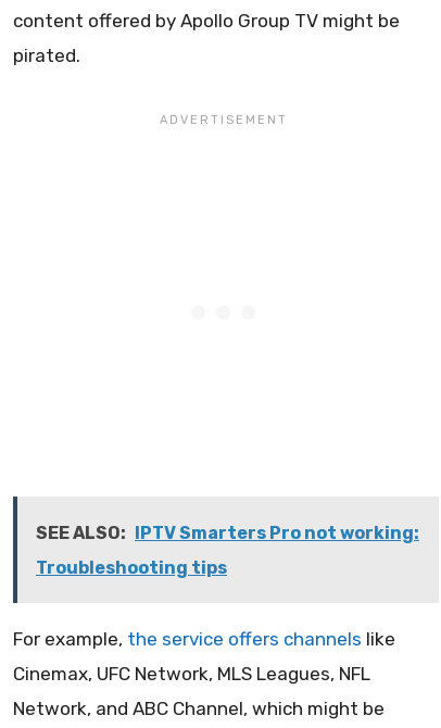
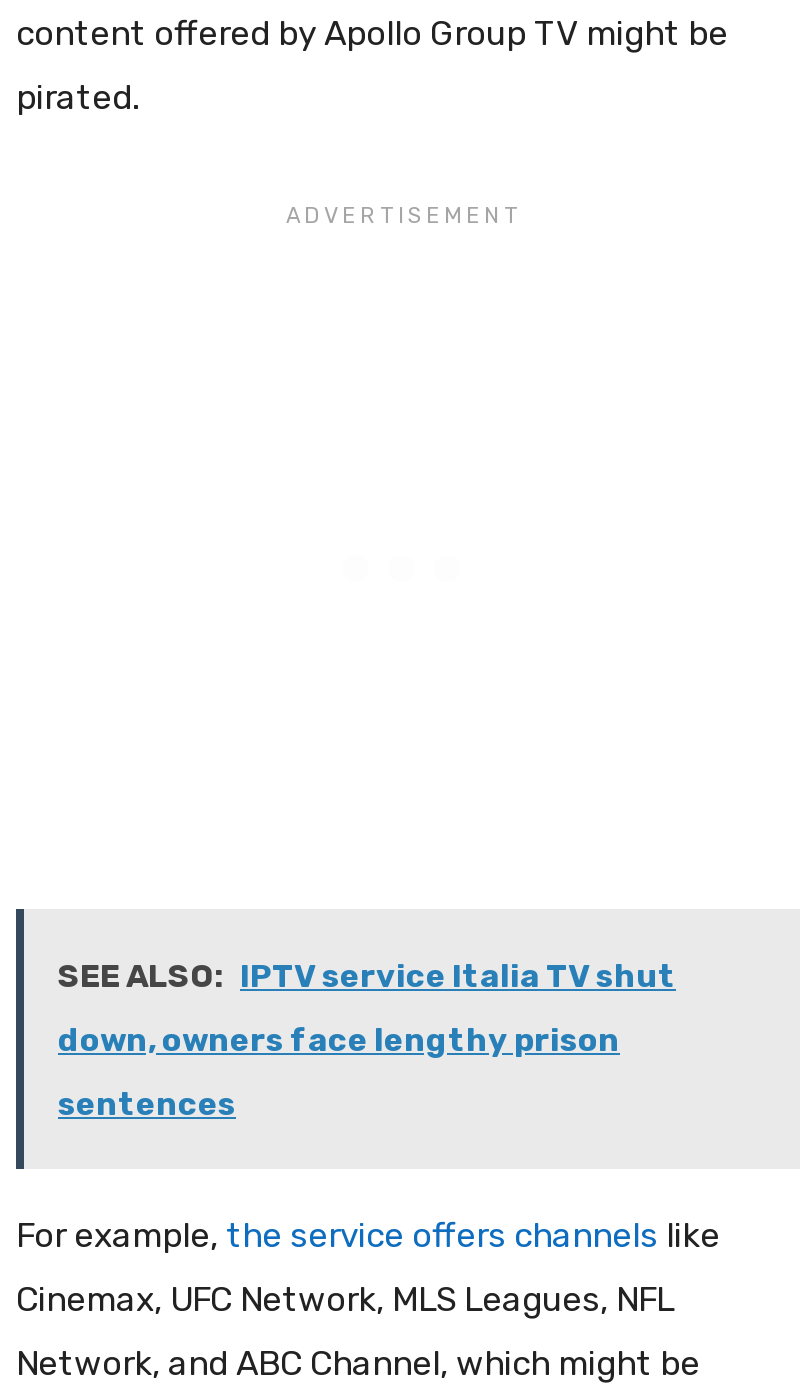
- SEE ALSO: IPTV Smarters Pro not working:
- Troubleshooting tips
+ SEE ALSO: IPTV service Italia TV shut
+ down, owners face lengthy prison
+ sentences
